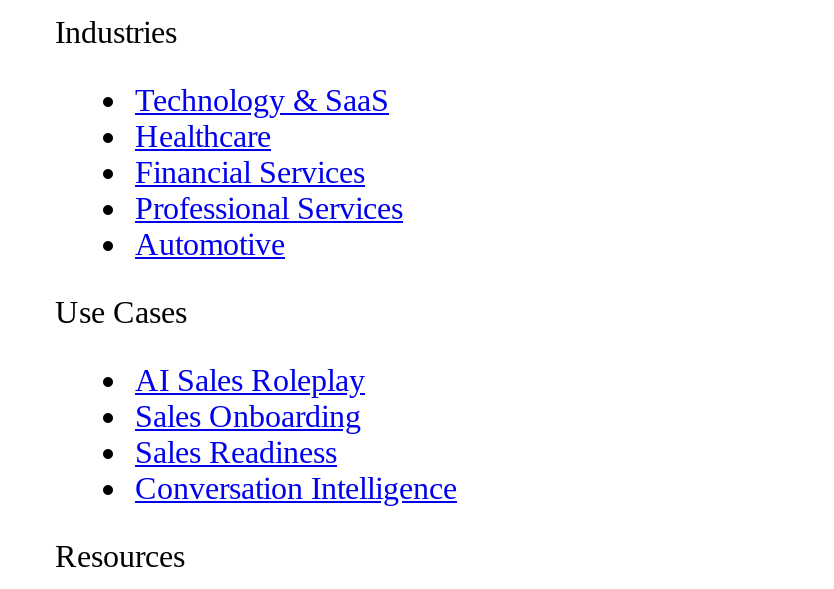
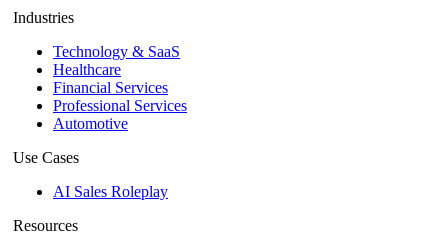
- Sales Onboarding
- Sales Readiness
- Conversation Intelligence
